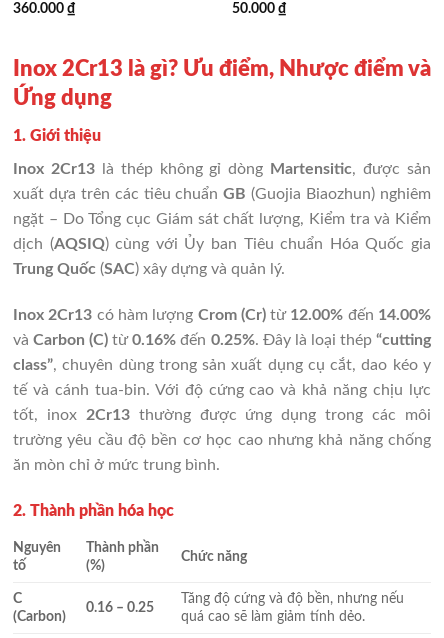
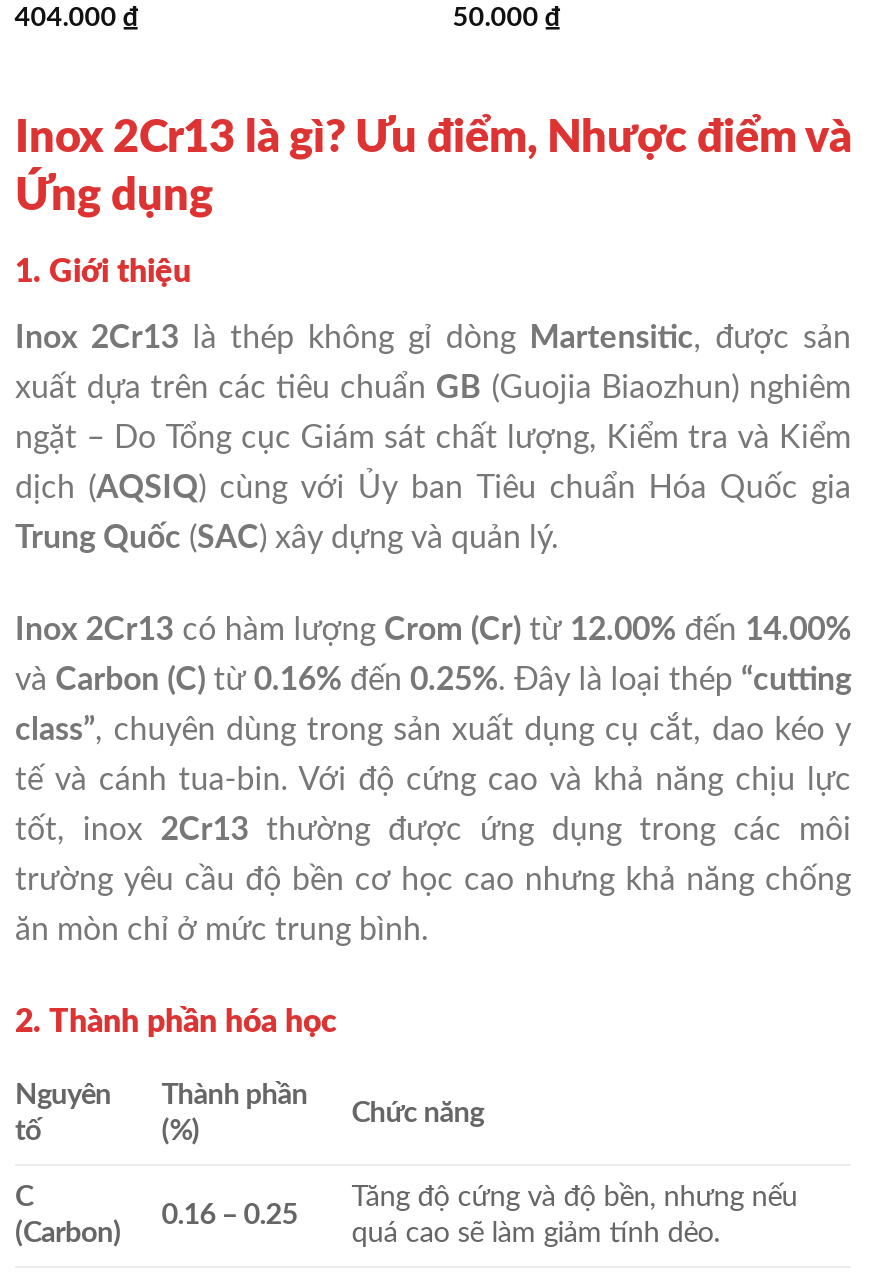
- 360.000 ₫
+ 404.000 ₫
